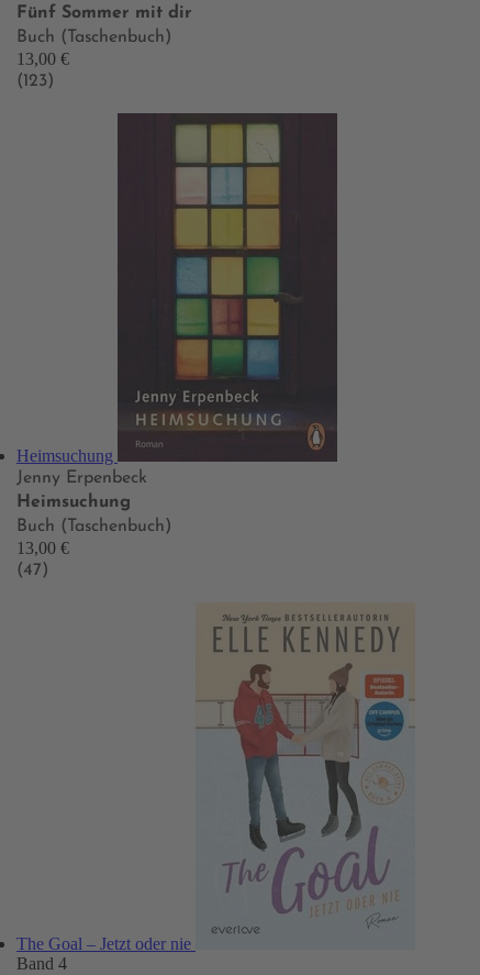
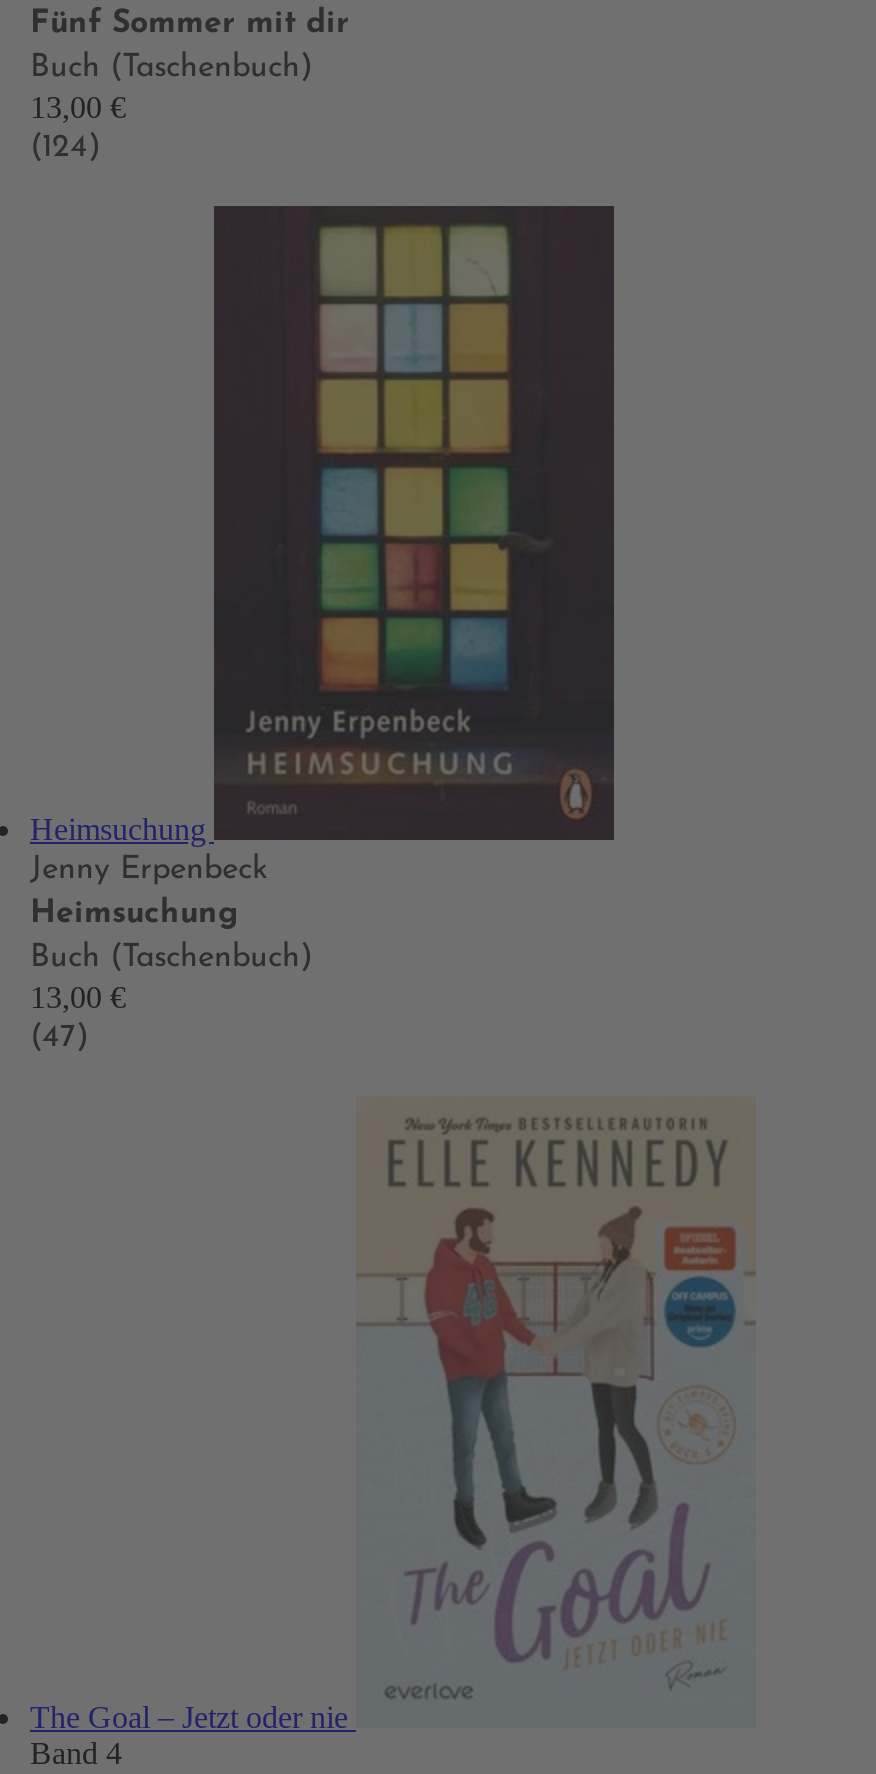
- (123)
+ (124)
